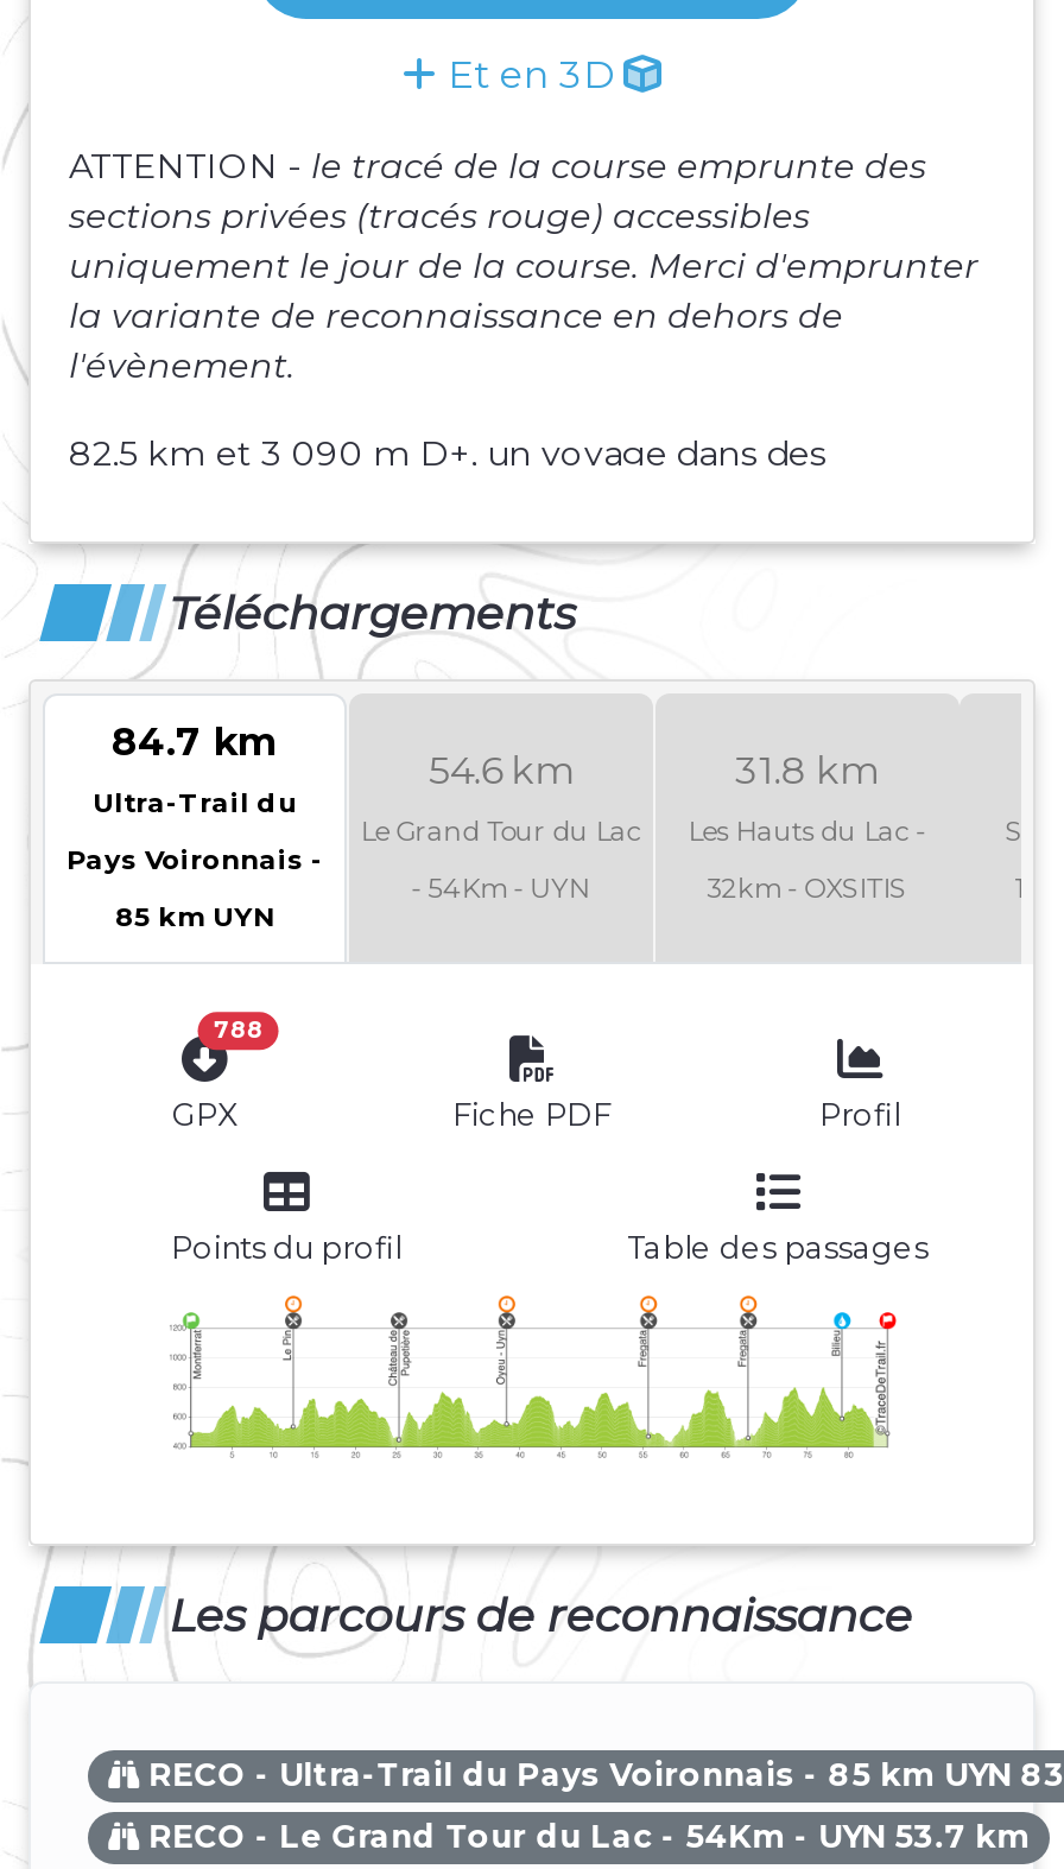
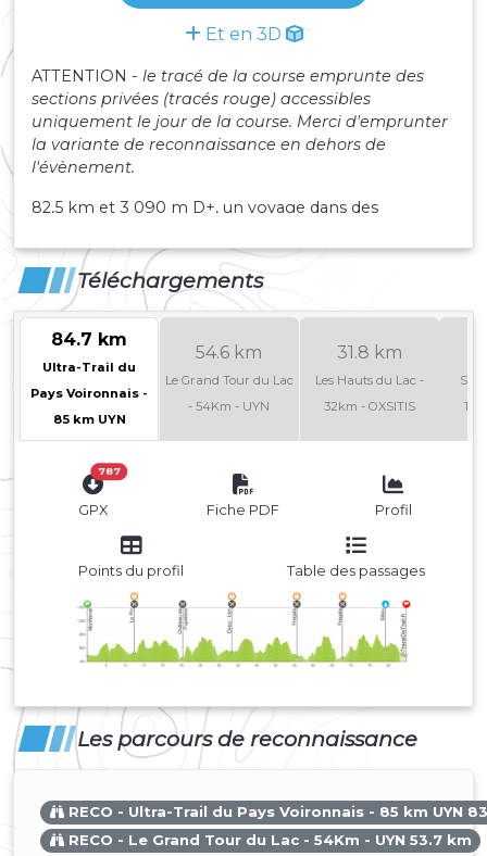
- 788
+ 787
